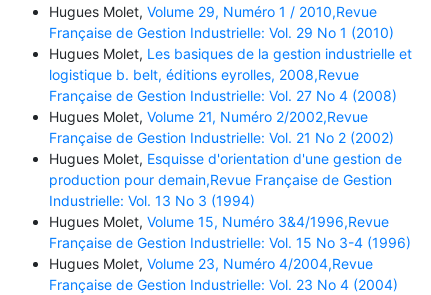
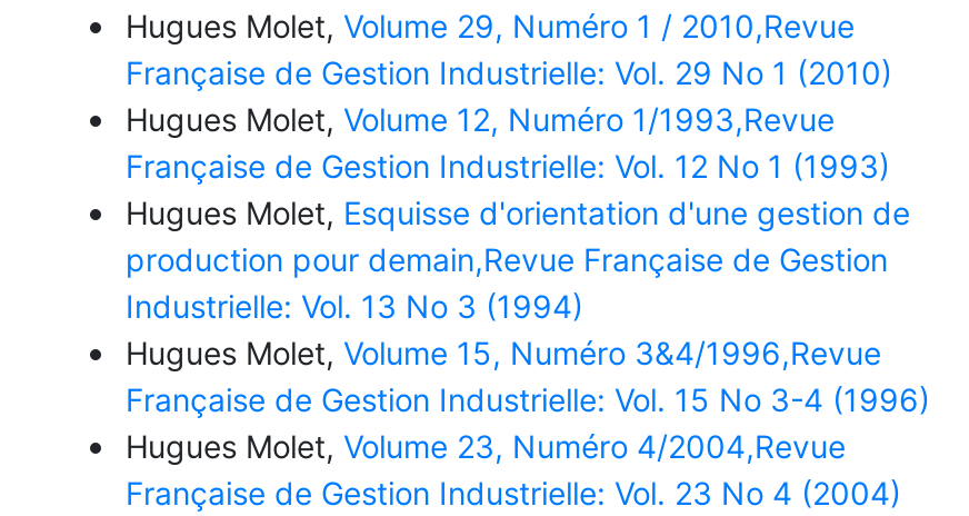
- Hugues Molet, Les basiques de la gestion industrielle et
- logistique b. belt, éditions eyrolles, 2008,Revue
- Française de Gestion Industrielle: Vol. 27 No 4 (2008)
- Hugues Molet, Volume 21, Numéro 2/2002,Revue
- Française de Gestion Industrielle: Vol. 21 No 2 (2002)
+ Hugues Molet, Volume 12, Numéro 1/1993,Revue
+ Française de Gestion Industrielle: Vol. 12 No 1 (1993)
